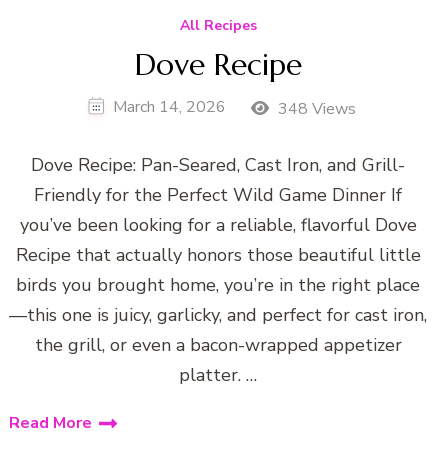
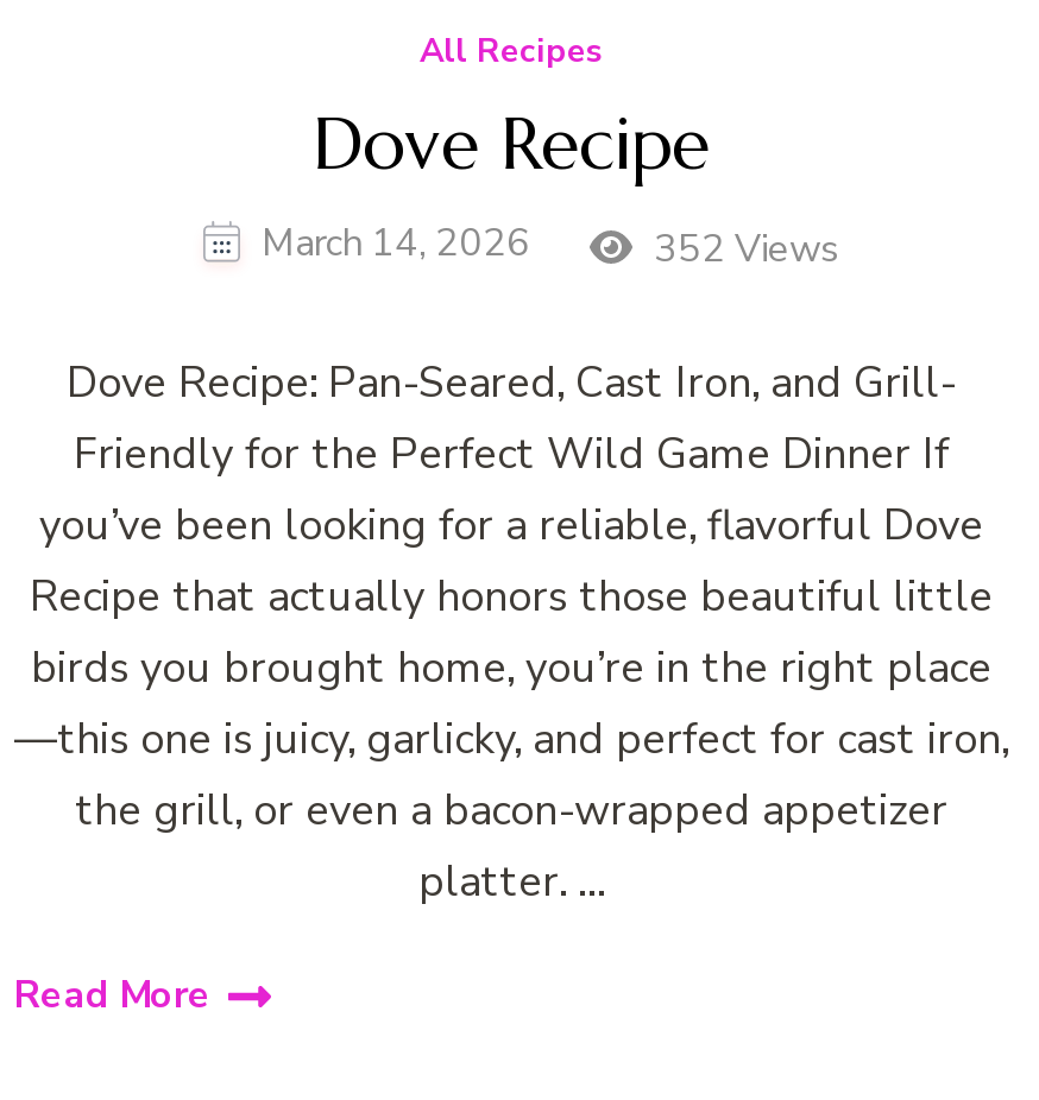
- 348 Views
+ 352 Views
